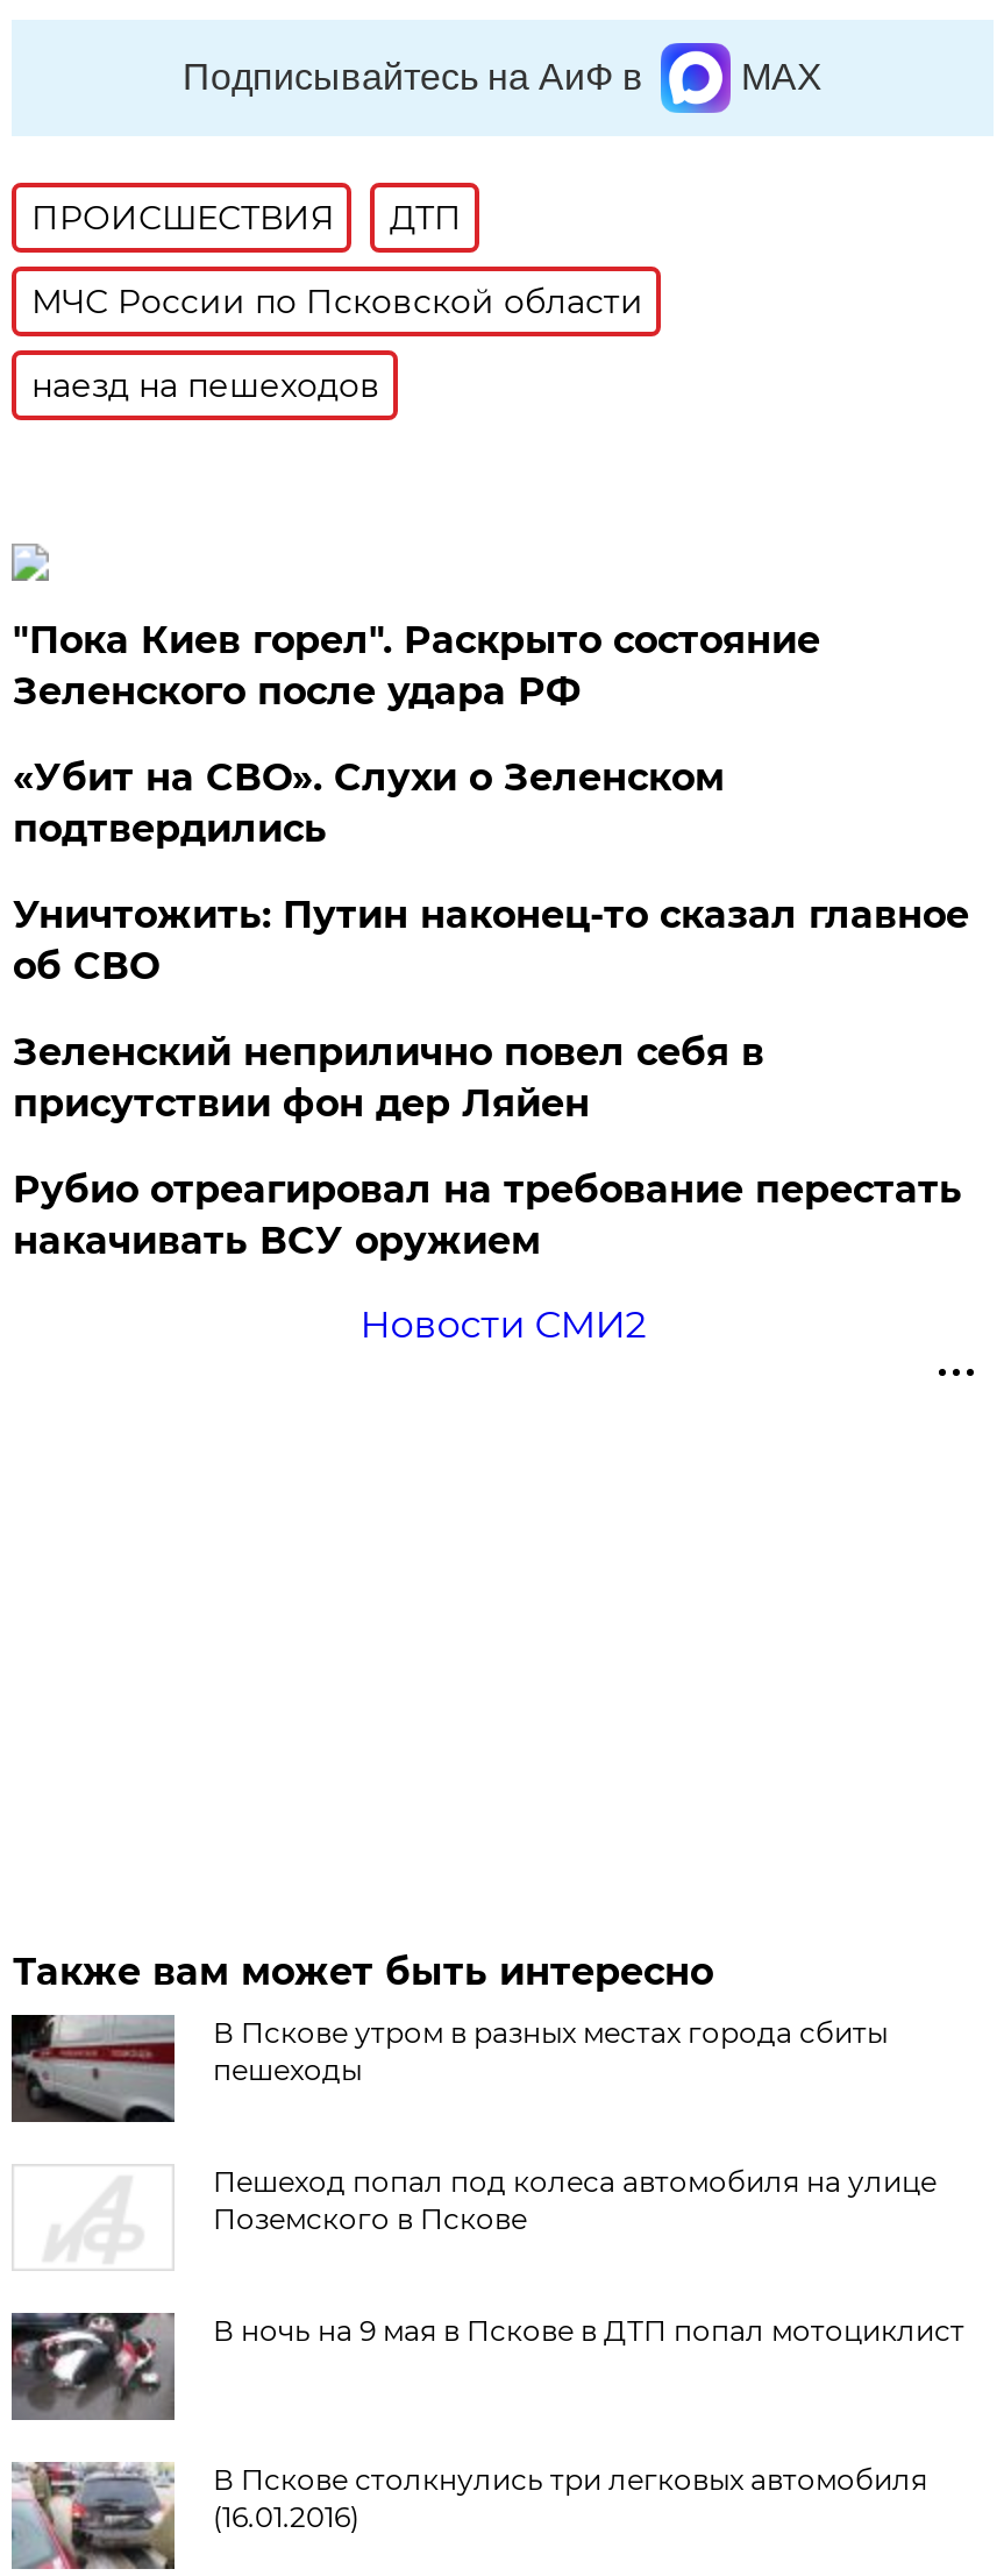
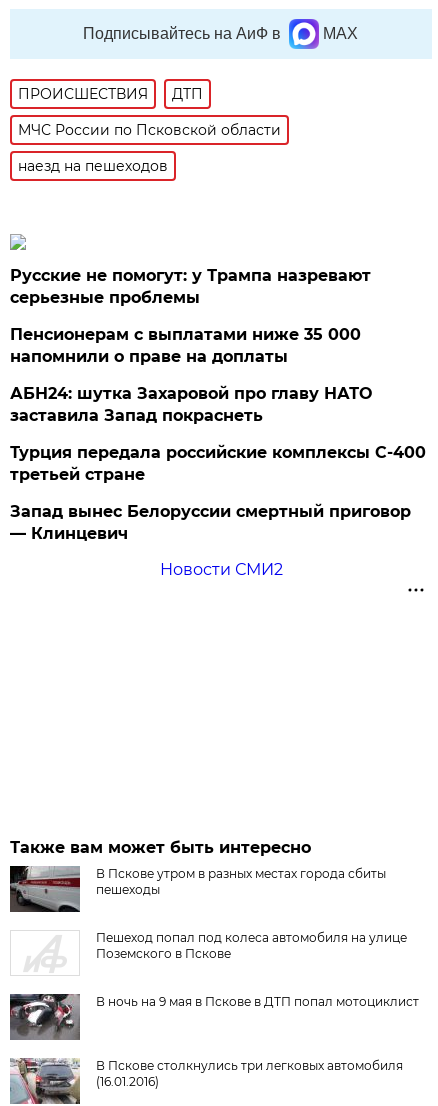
- "Пока Киев горел". Раскрыто состояние
- Зеленского после удара РФ
+ Русские не помогут: у Трампа назревают
+ серьезные проблемы

- «Убит на СВО». Слухи о Зеленском
- подтвердились
+ Пенсионерам с выплатами ниже 35 000
+ напомнили о праве на доплаты

- Уничтожить: Путин наконец-то сказал главное
- об СВО
+ АБН24: шутка Захаровой про главу НАТО
+ заставила Запад покраснеть

- Зеленский неприлично повел cебя в
- присутствии фон дер Ляйен
+ Турция передала российские комплексы С-400
+ третьей стране

- Рубио отреагировал на требование перестать
- накачивать ВСУ оружием
+ Запад вынес Белоруссии смертный приговор
+ — Клинцевич
